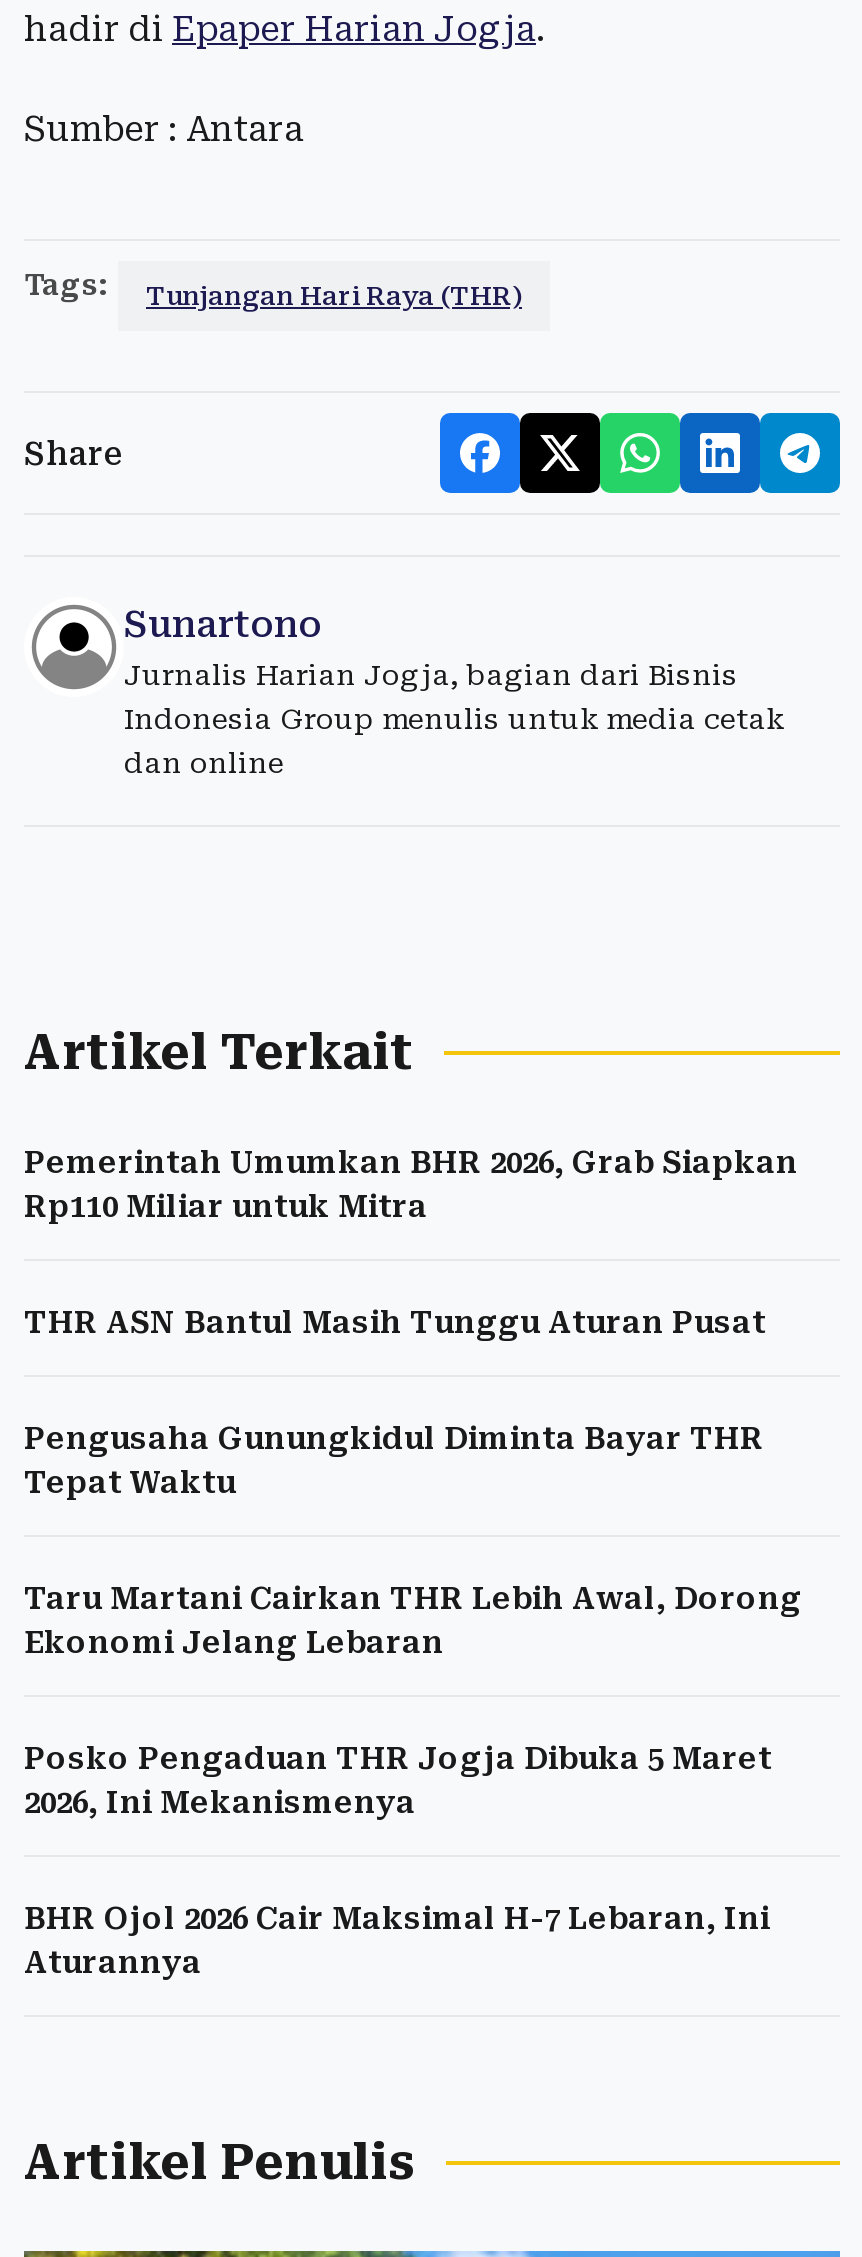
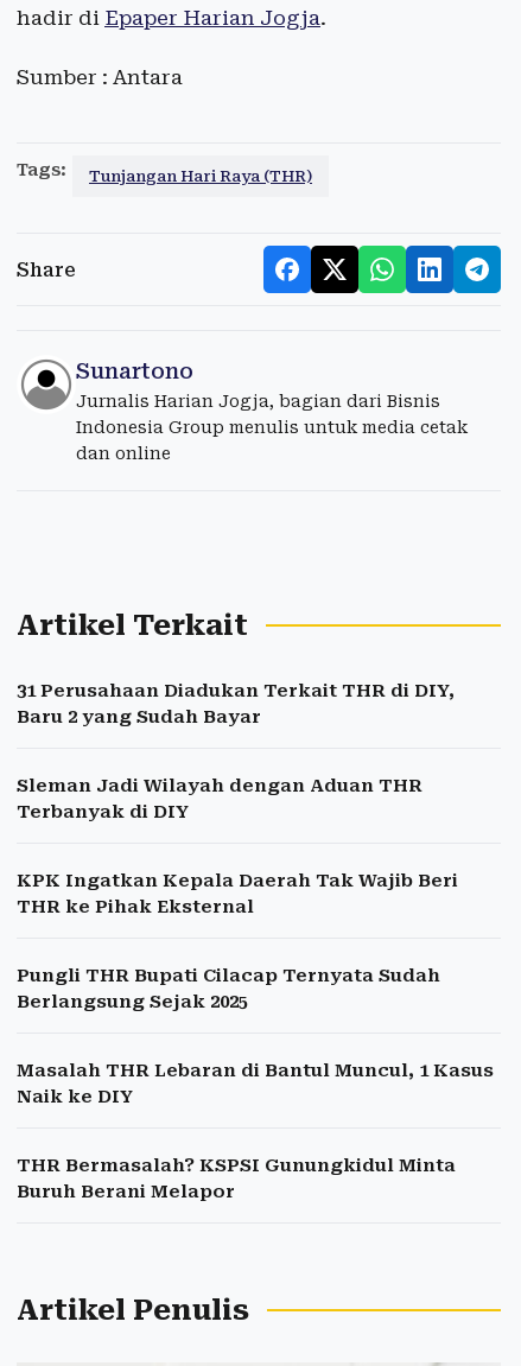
- Pemerintah Umumkan BHR 2026, Grab Siapkan
- Rp110 Miliar untuk Mitra
+ 31 Perusahaan Diadukan Terkait THR di DIY,
+ Baru 2 yang Sudah Bayar

- THR ASN Bantul Masih Tunggu Aturan Pusat
+ Sleman Jadi Wilayah dengan Aduan THR
+ Terbanyak di DIY

- Pengusaha Gunungkidul Diminta Bayar THR
- Tepat Waktu
+ KPK Ingatkan Kepala Daerah Tak Wajib Beri
+ THR ke Pihak Eksternal

- Taru Martani Cairkan THR Lebih Awal, Dorong
- Ekonomi Jelang Lebaran
+ Pungli THR Bupati Cilacap Ternyata Sudah
+ Berlangsung Sejak 2025

- Posko Pengaduan THR Jogja Dibuka 5 Maret
- 2026, Ini Mekanismenya
+ Masalah THR Lebaran di Bantul Muncul, 1 Kasus
+ Naik ke DIY

- BHR Ojol 2026 Cair Maksimal H-7 Lebaran, Ini
- Aturannya
+ THR Bermasalah? KSPSI Gunungkidul Minta
+ Buruh Berani Melapor
